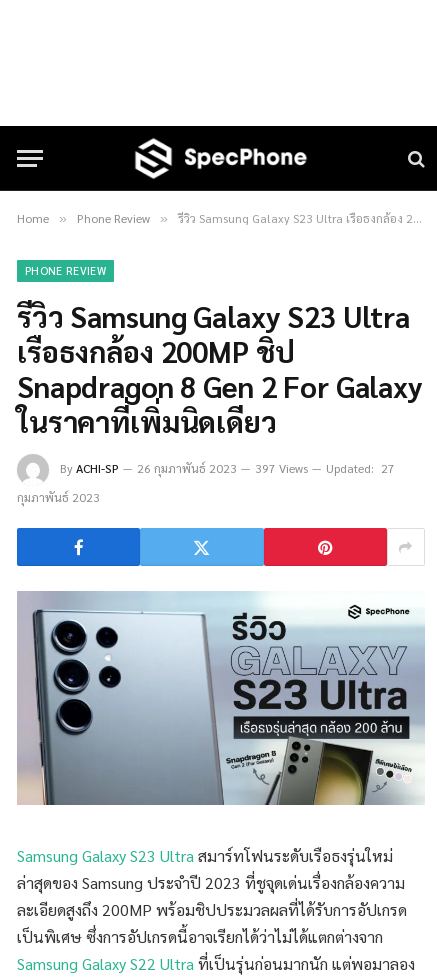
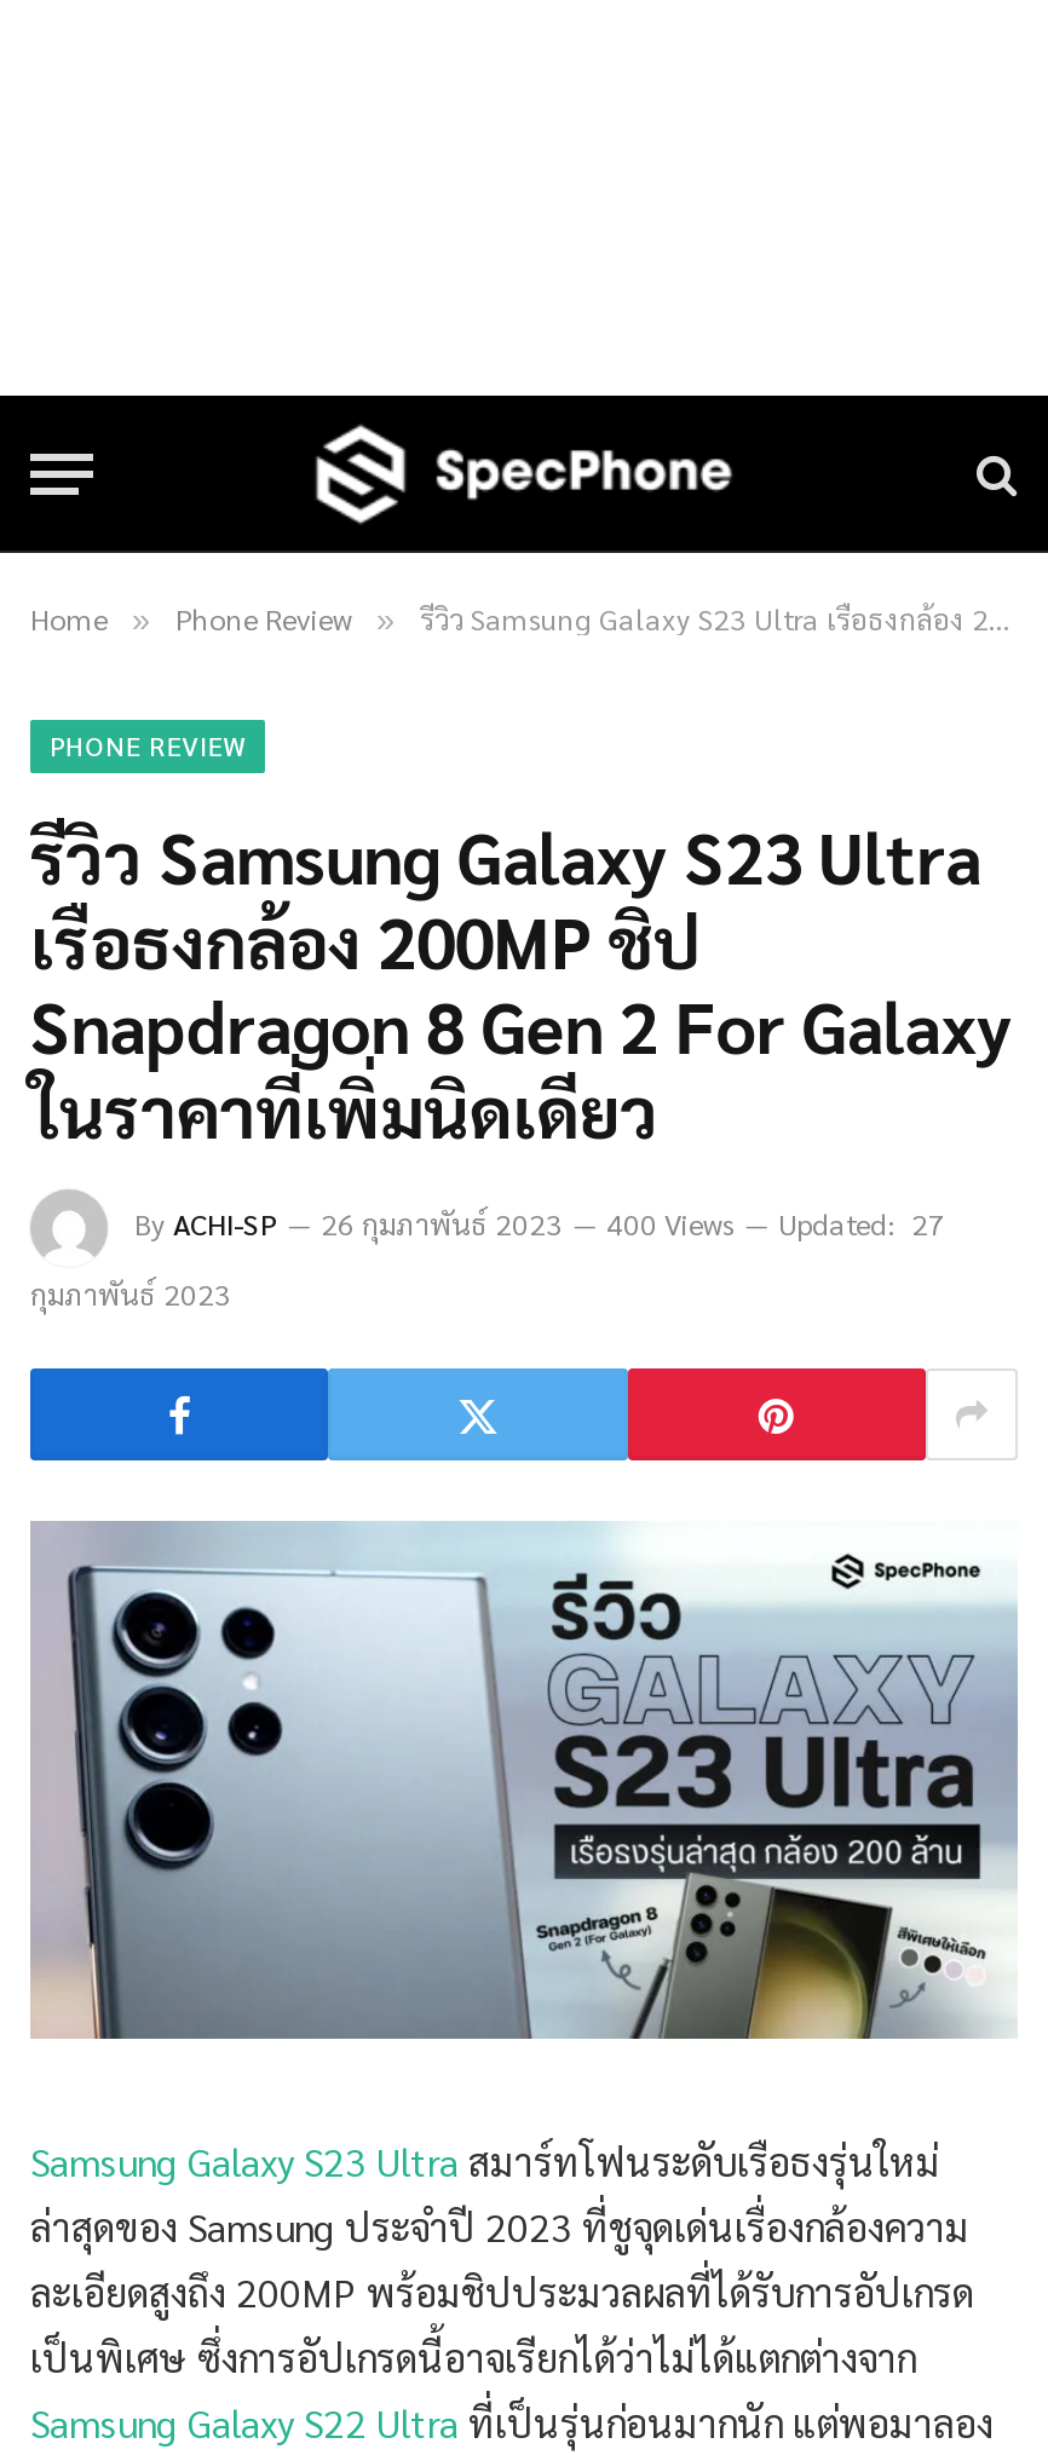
- By ACHI-SP 26 กุมภาพันธ์ 2023 397 Views Updated: 27
+ By ACHI-SP 26 กุมภาพันธ์ 2023 400 Views Updated: 27
